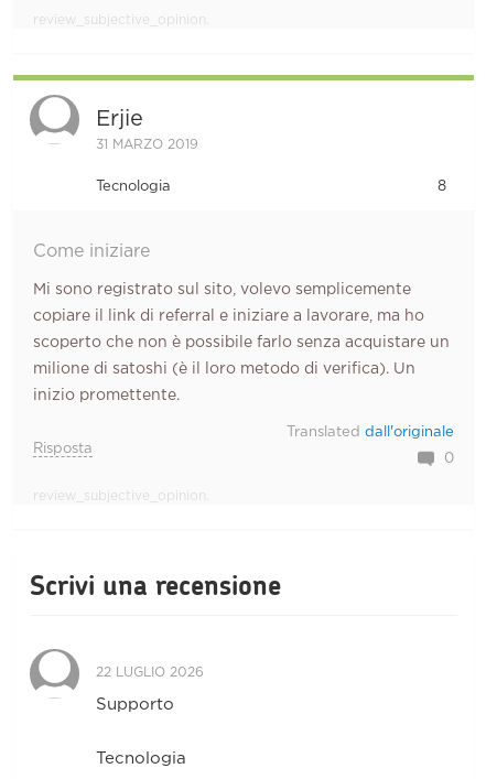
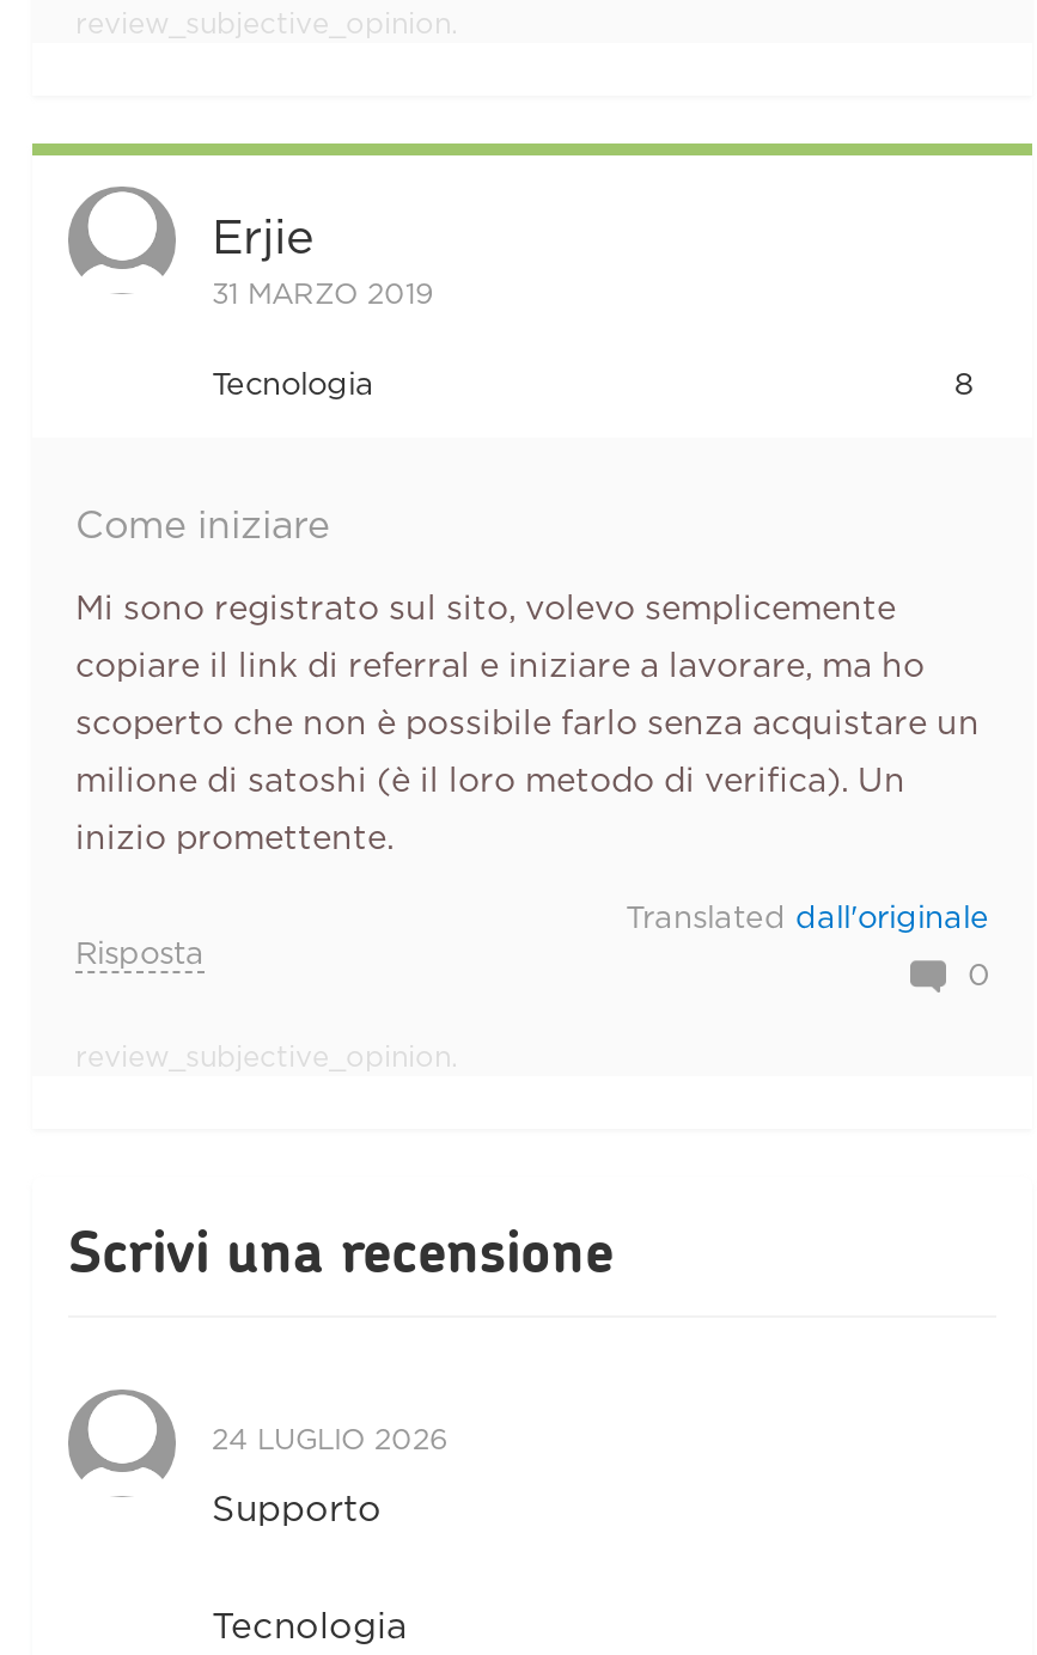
- 22 LUGLIO 2026
+ 24 LUGLIO 2026
